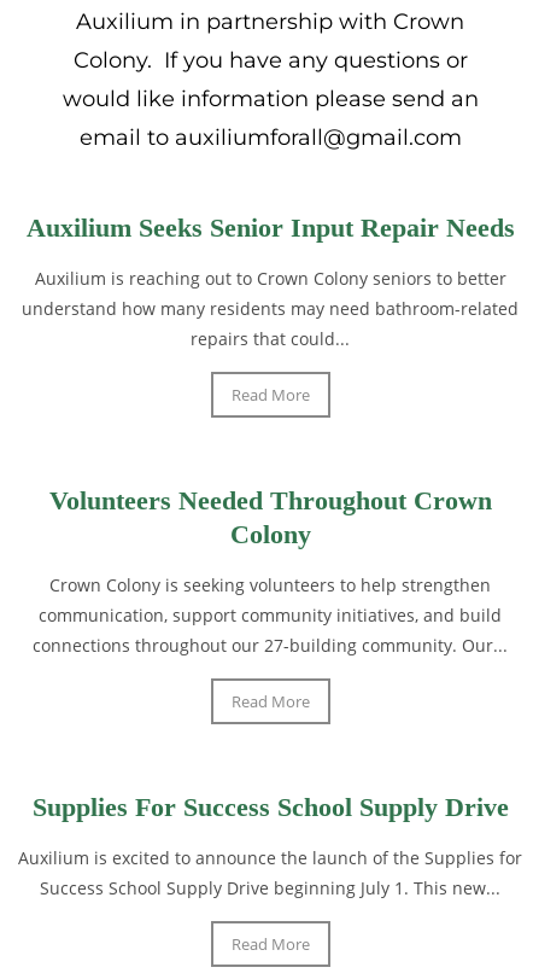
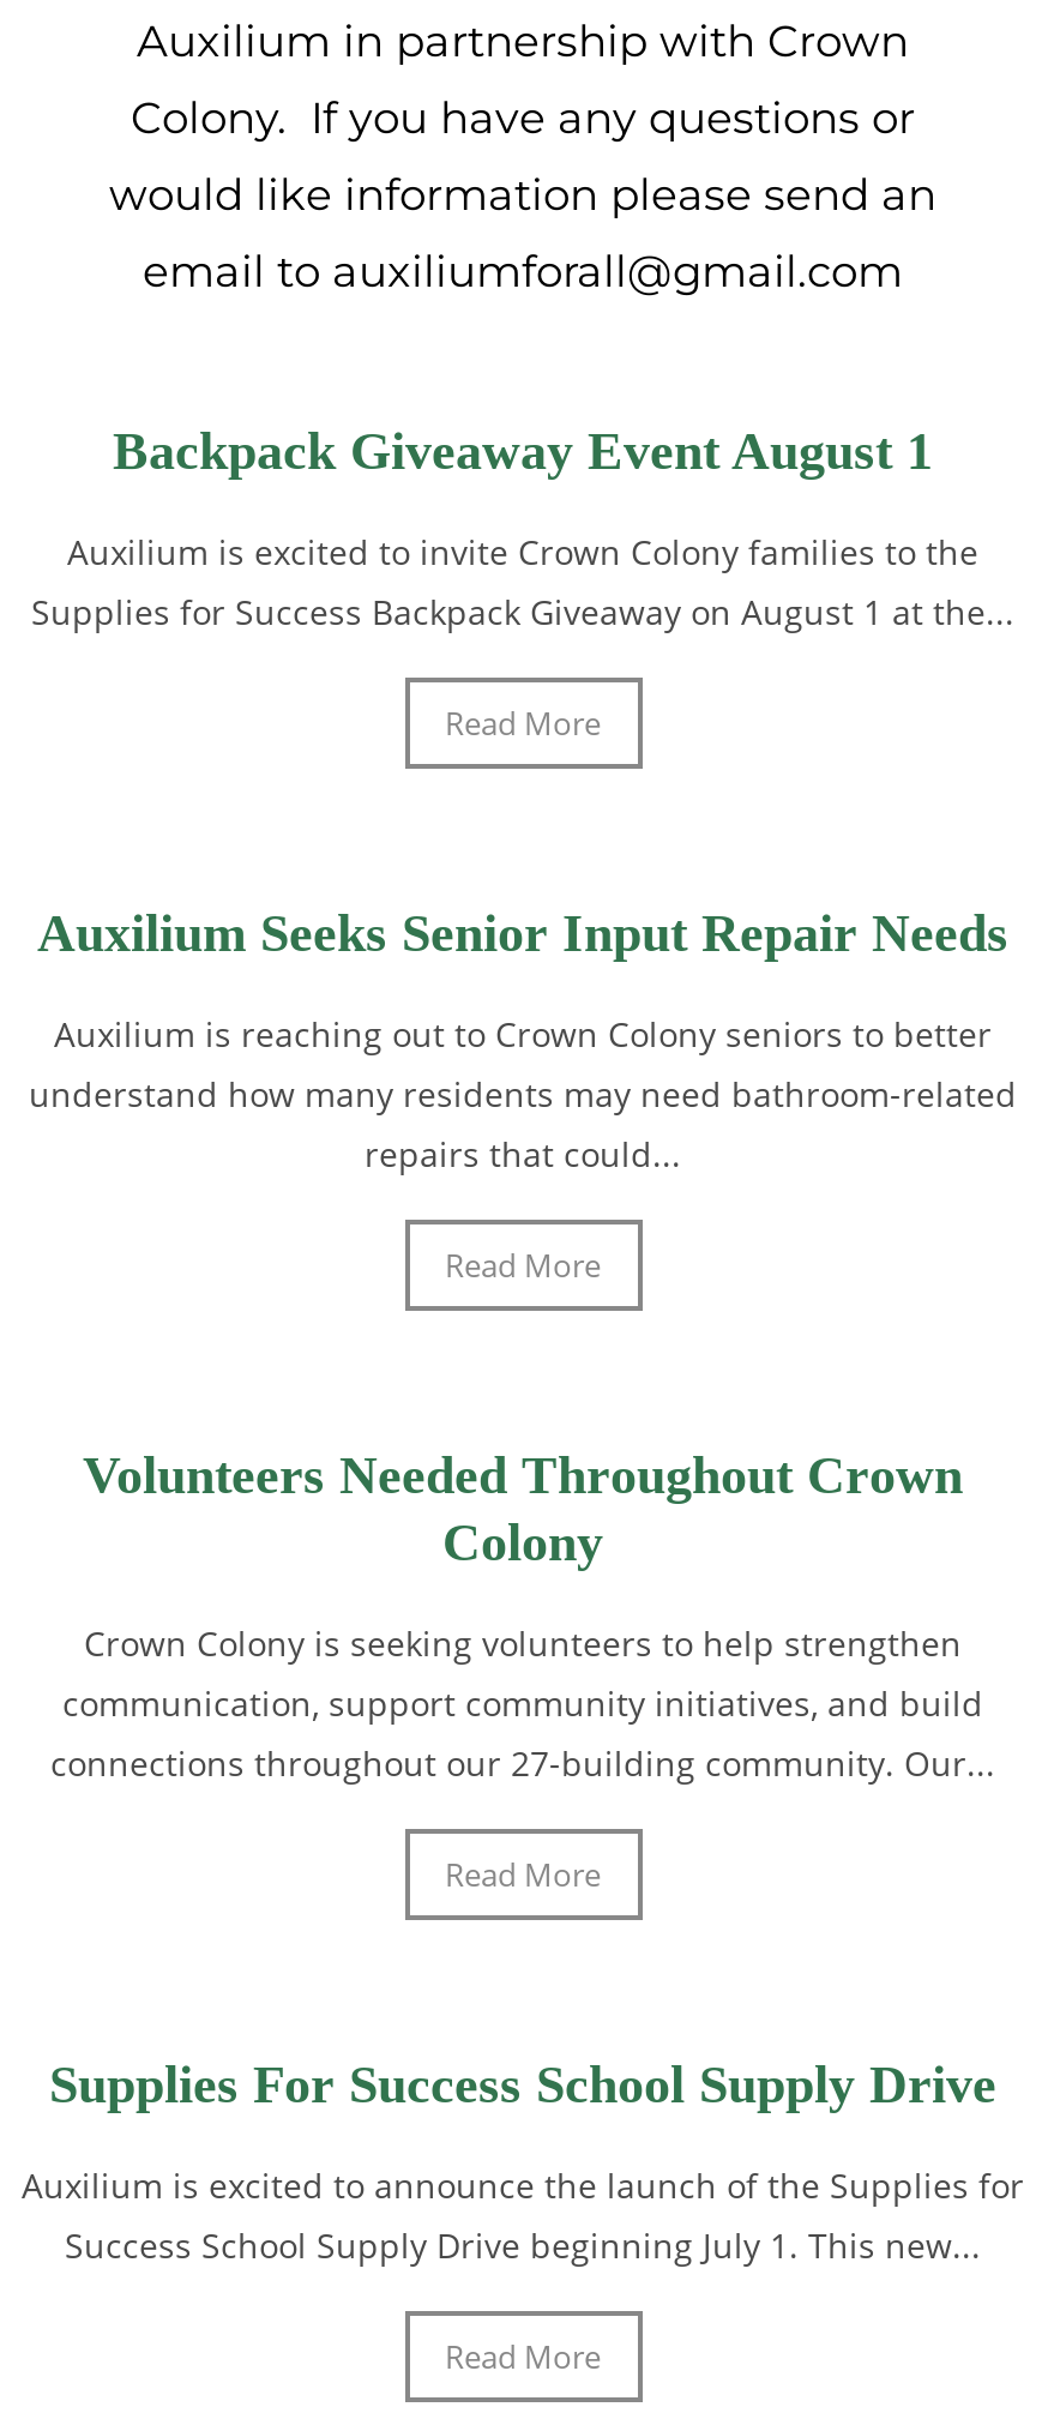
+ Backpack Giveaway Event August 1
+ Auxilium is excited to invite Crown Colony families to the
+ Supplies for Success Backpack Giveaway on August 1 at the...
+ Read More
